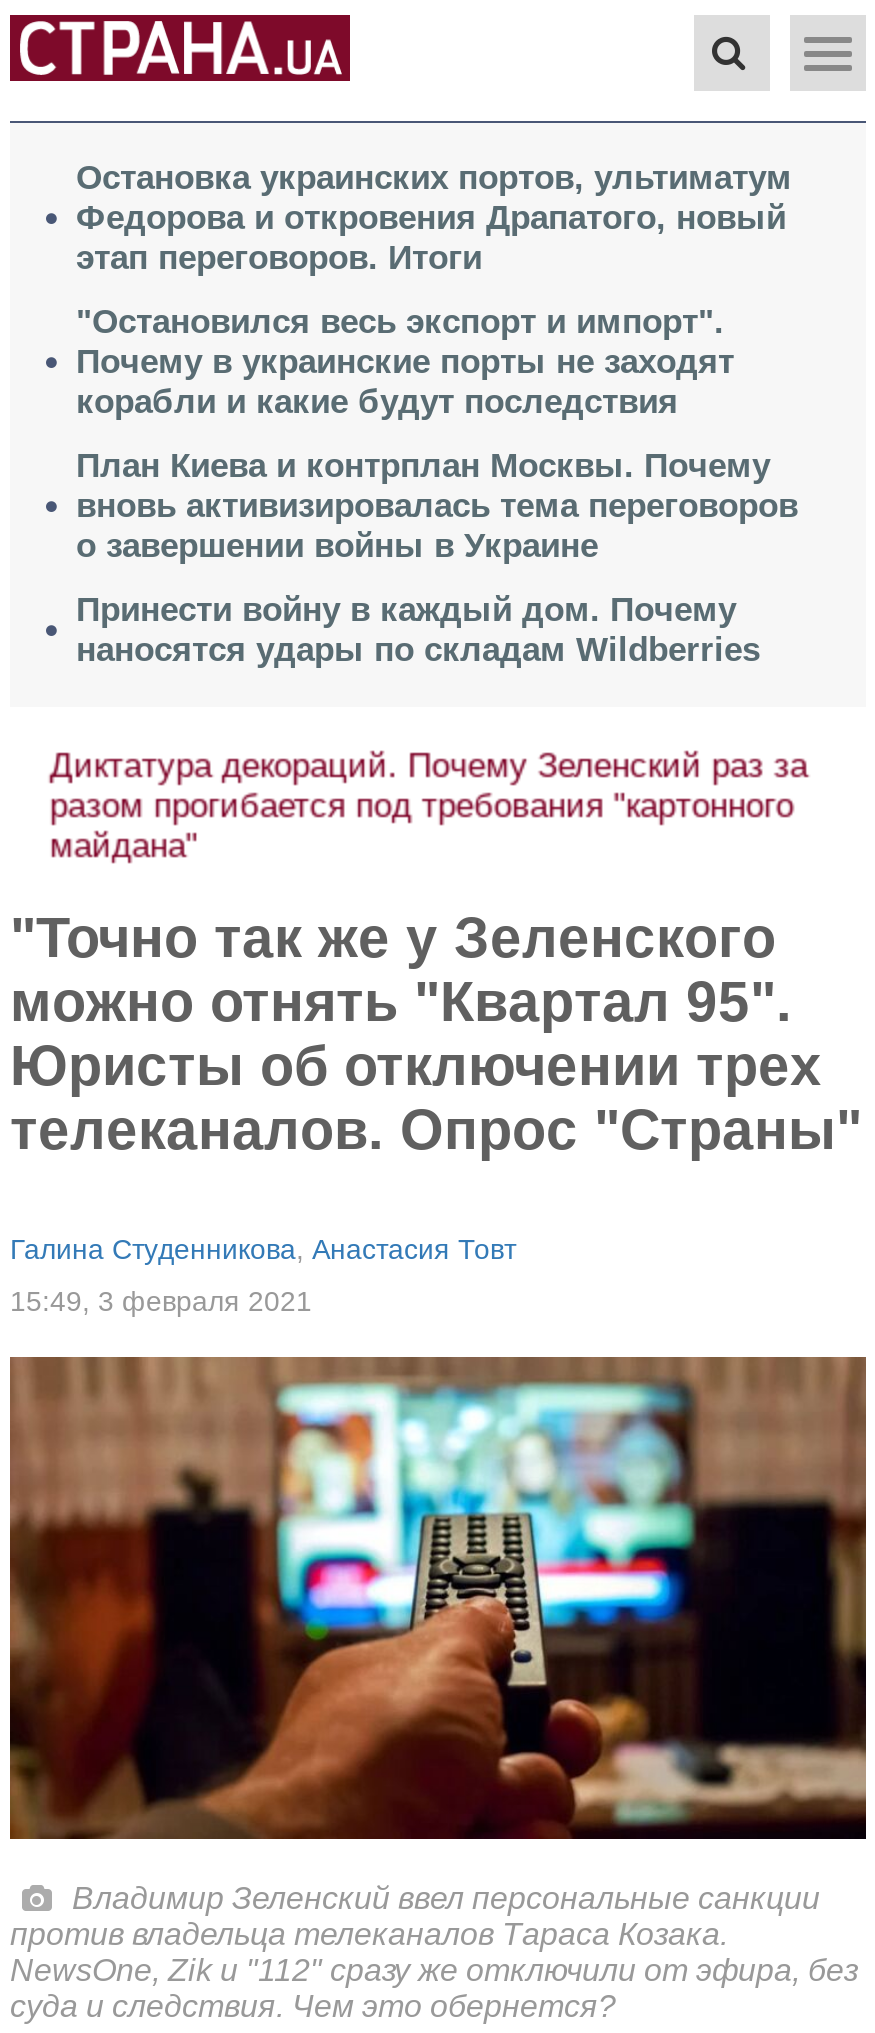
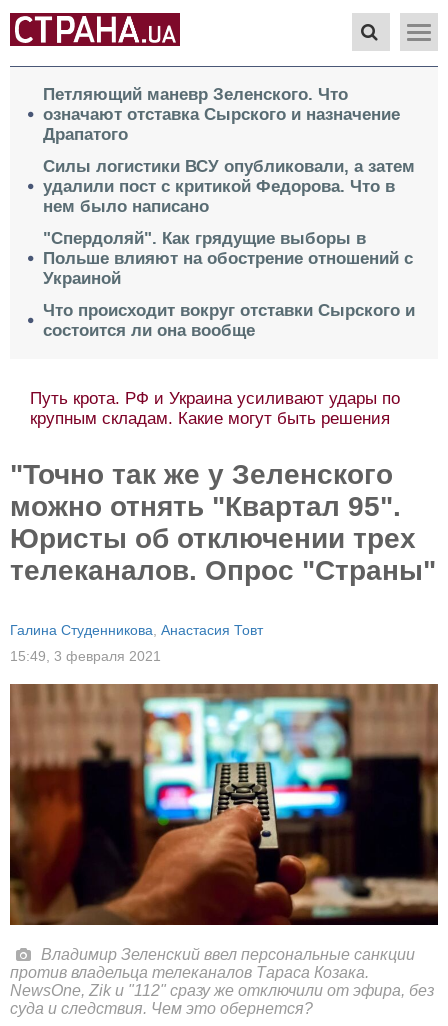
- Остановка украинских портов, ультиматум
- Федорова и откровения Драпатого, новый
- этап переговоров. Итоги
+ Петляющий маневр Зеленского. Что
+ означают отставка Сырского и назначение
+ Драпатого

- "Остановился весь экспорт и импорт".
- Почему в украинские порты не заходят
- корабли и какие будут последствия
+ Силы логистики ВСУ опубликовали, а затем
+ удалили пост с критикой Федорова. Что в
+ нем было написано

- План Киева и контрплан Москвы. Почему
- вновь активизировалась тема переговоров
- о завершении войны в Украине
+ "Спердоляй". Как грядущие выборы в
+ Польше влияют на обострение отношений с
+ Украиной

- Принести войну в каждый дом. Почему
- наносятся удары по складам Wildberries
+ Что происходит вокруг отставки Сырского и
+ состоится ли она вообще

- Диктатура декораций. Почему Зеленский раз за
- разом прогибается под требования "картонного
- майдана"
+ Путь крота. РФ и Украина усиливают удары по
+ крупным складам. Какие могут быть решения
